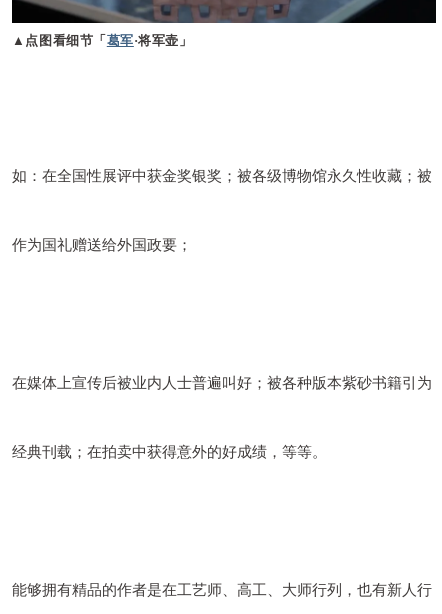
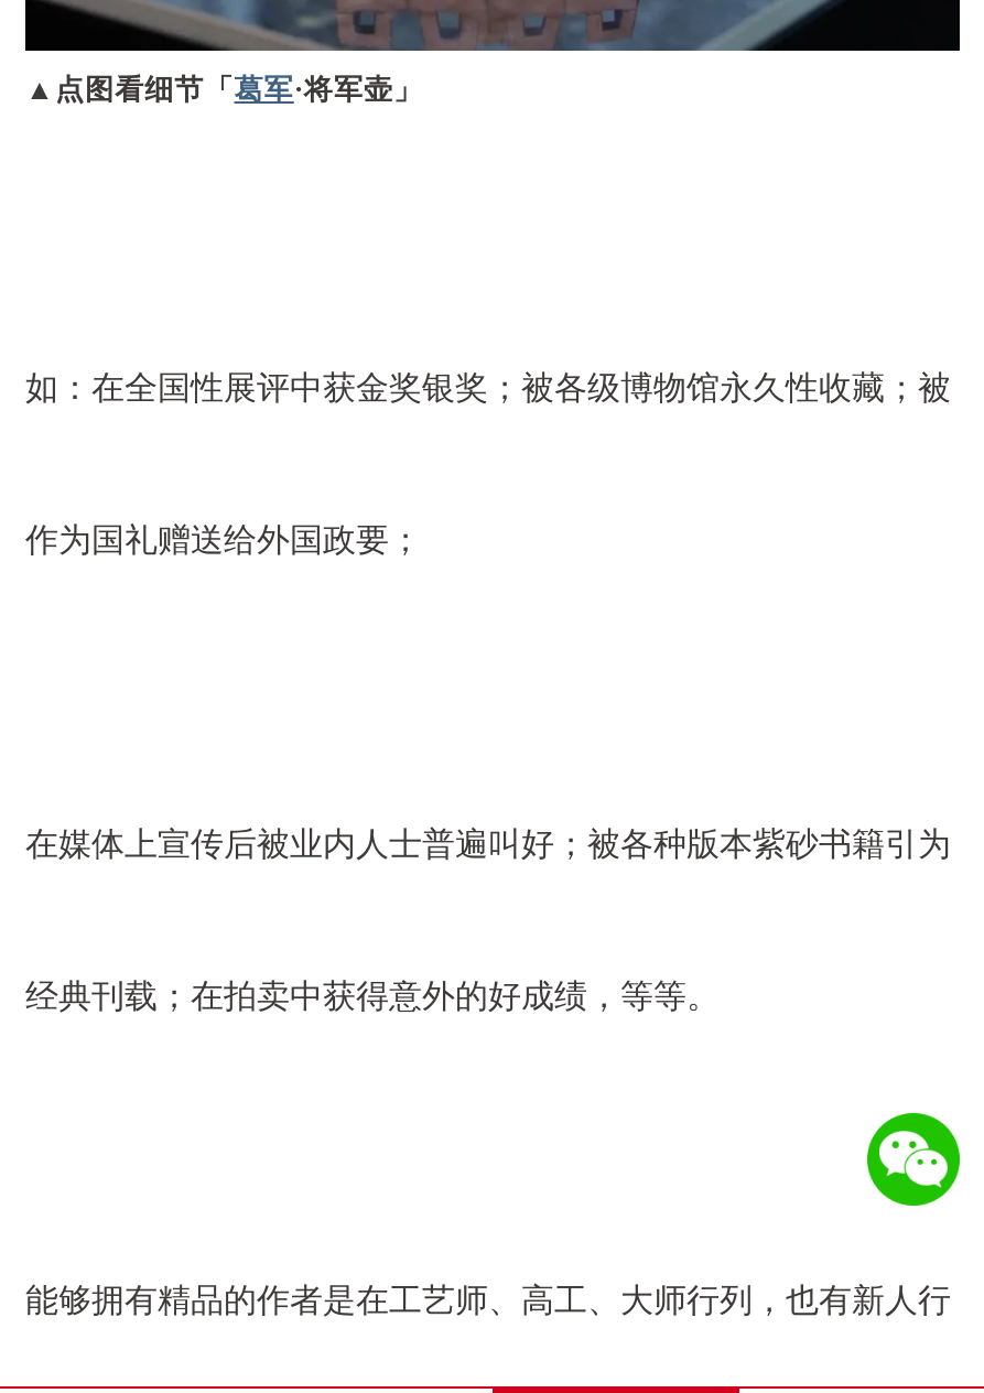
+ [image]
